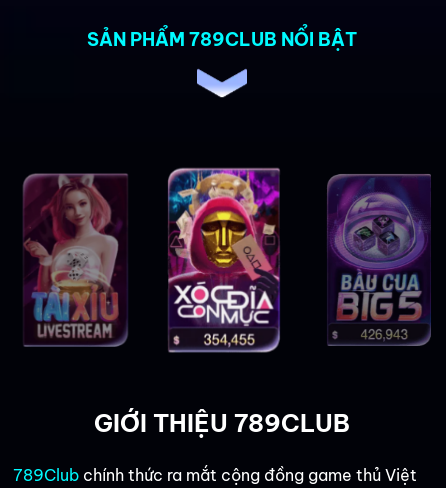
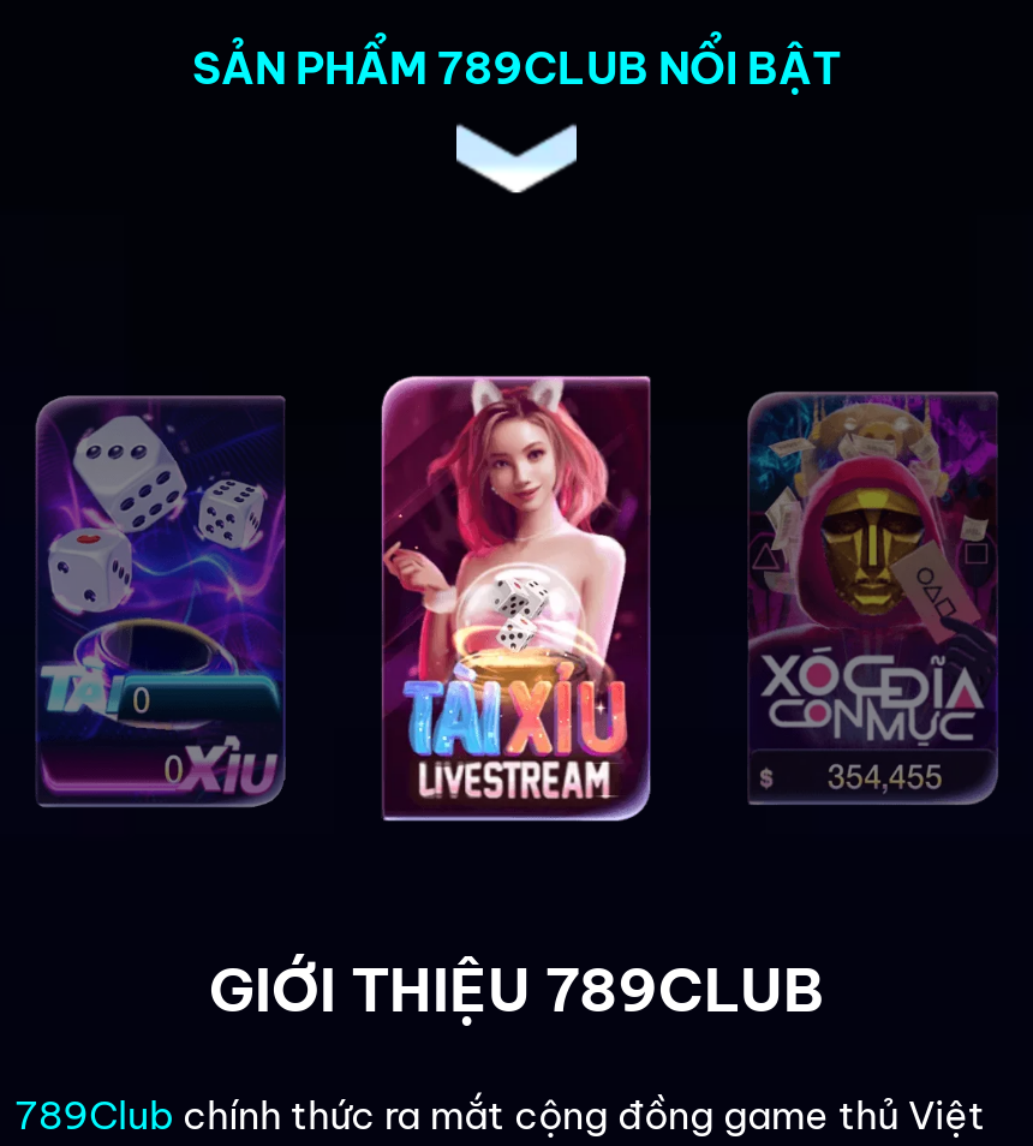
- [image]
+ [image]

- [image]
+ [image]

- [image]
+ [image]

- [image]
+ [image]
